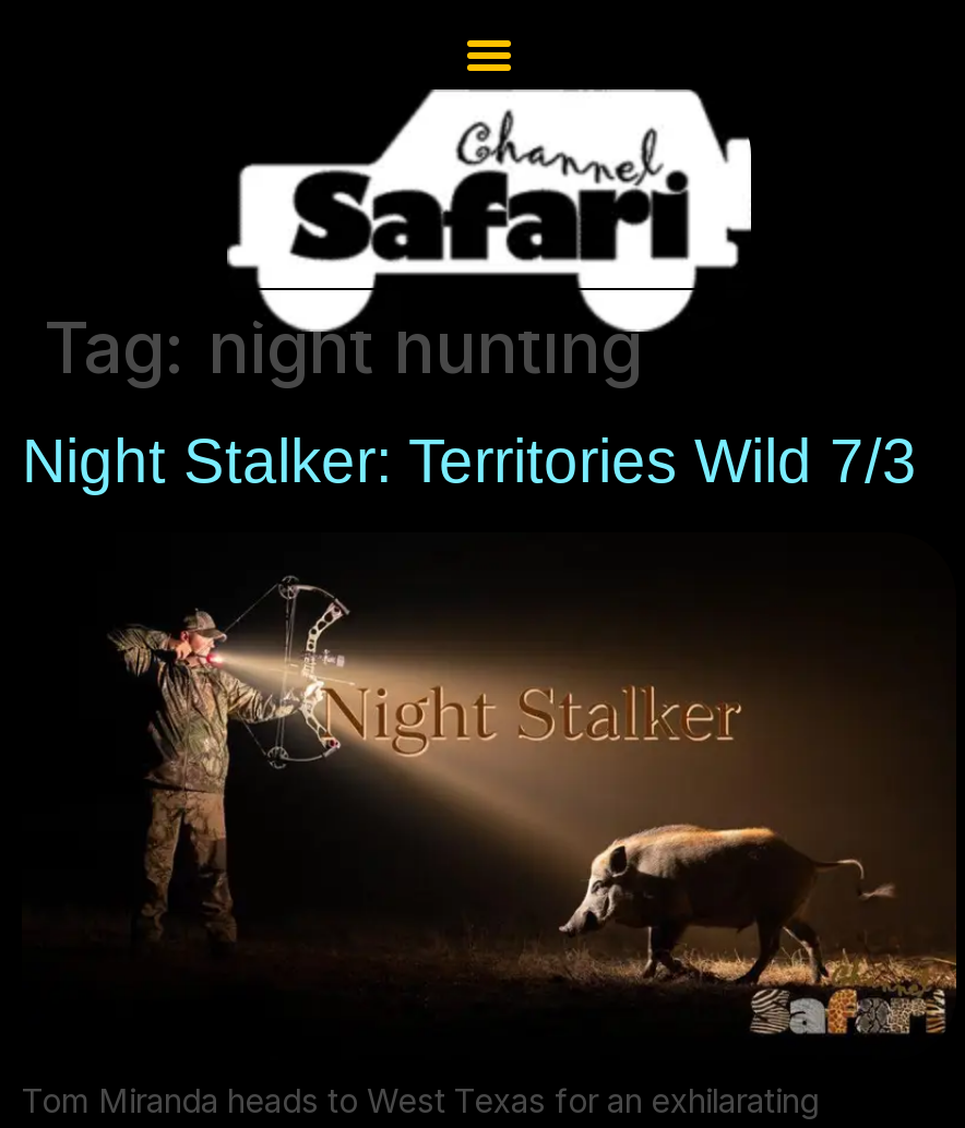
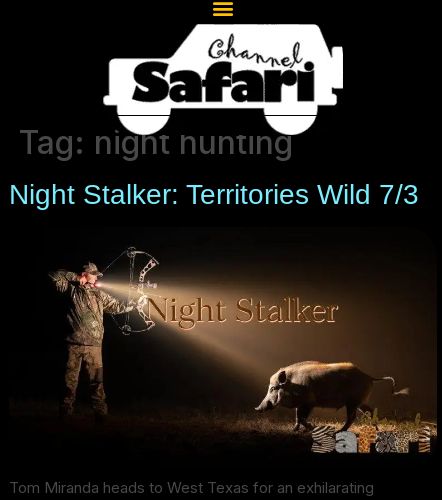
- [image]
+ [image]
